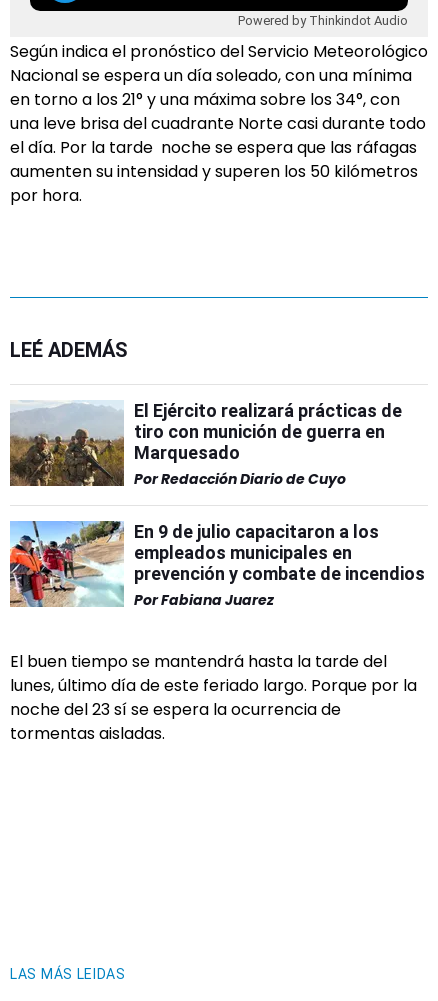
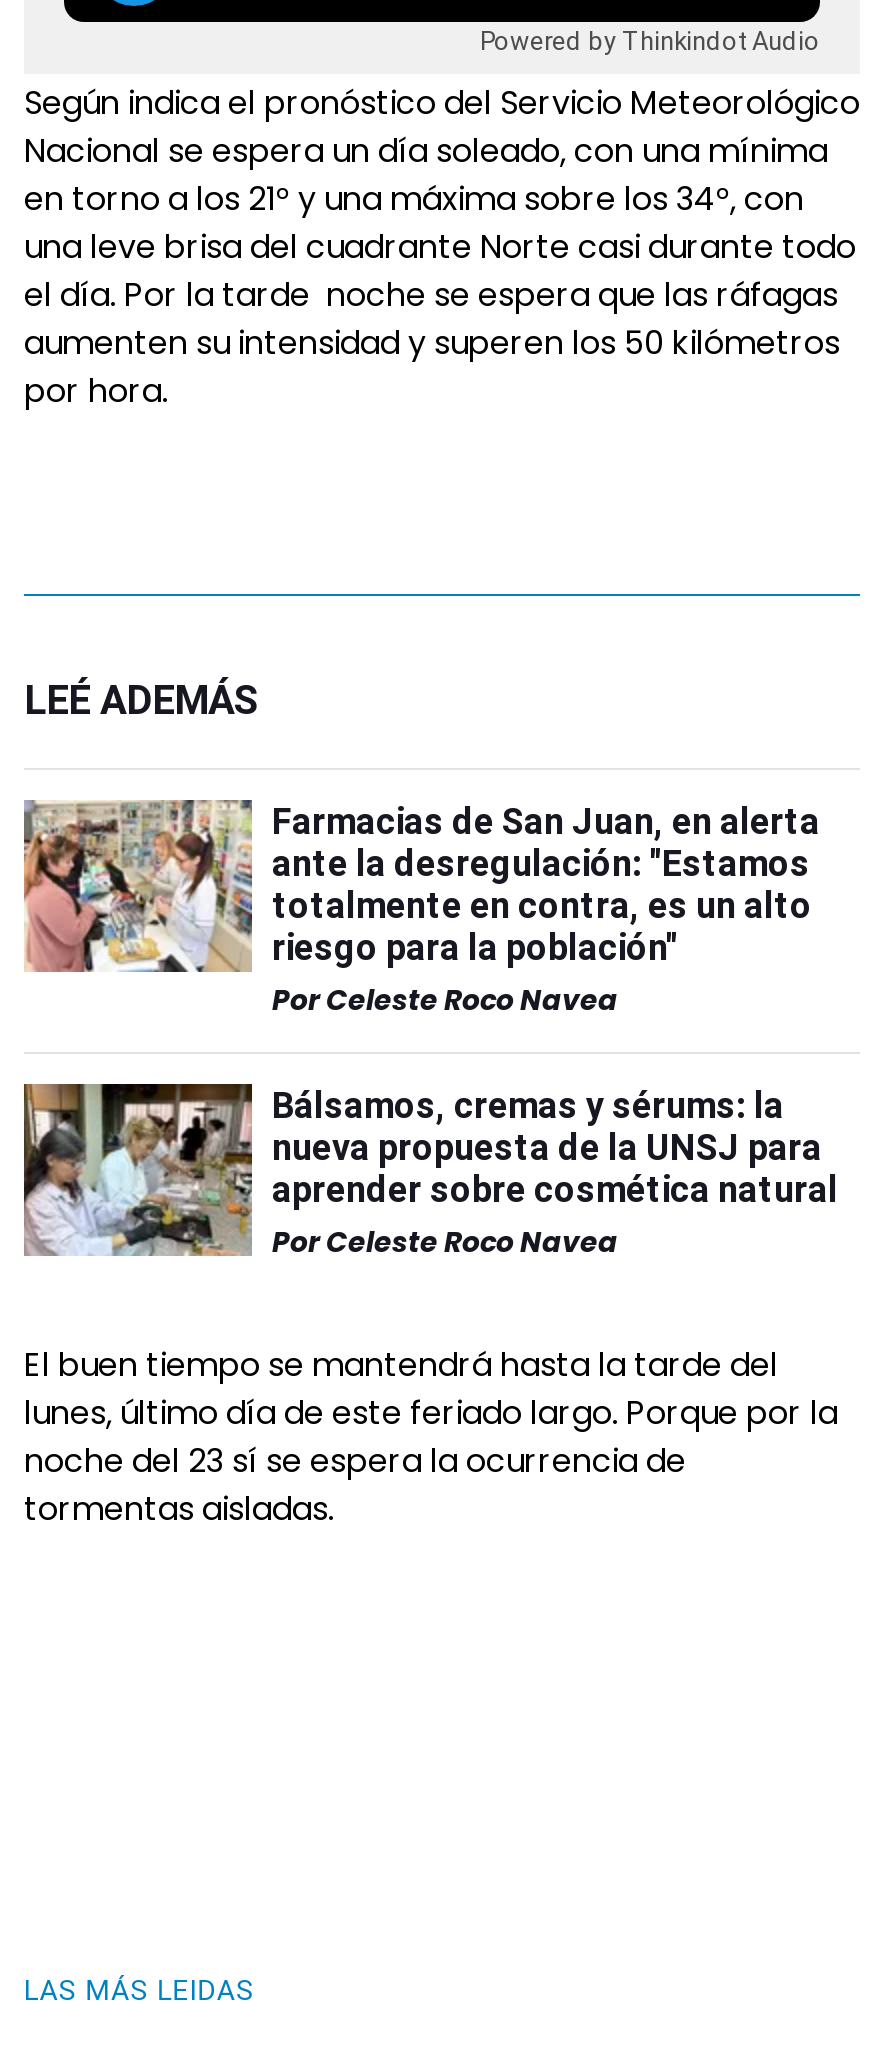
- [image]
- El Ejército realizará prácticas de
- tiro con munición de guerra en
- Marquesado
- Por Redacción Diario de Cuyo
+ [image]
+ Farmacias de San Juan, en alerta
+ ante la desregulación: "Estamos
+ totalmente en contra, es un alto
+ riesgo para la población"
+ Por Celeste Roco Navea

- [image]
- En 9 de julio capacitaron a los
- empleados municipales en
- prevención y combate de incendios
- Por Fabiana Juarez
+ [image]
+ Bálsamos, cremas y sérums: la
+ nueva propuesta de la UNSJ para
+ aprender sobre cosmética natural
+ Por Celeste Roco Navea
